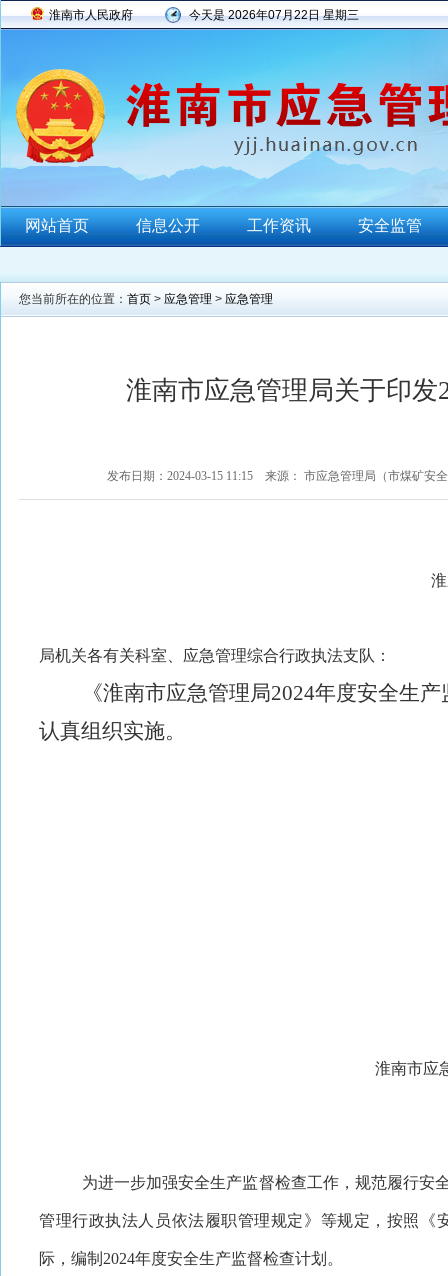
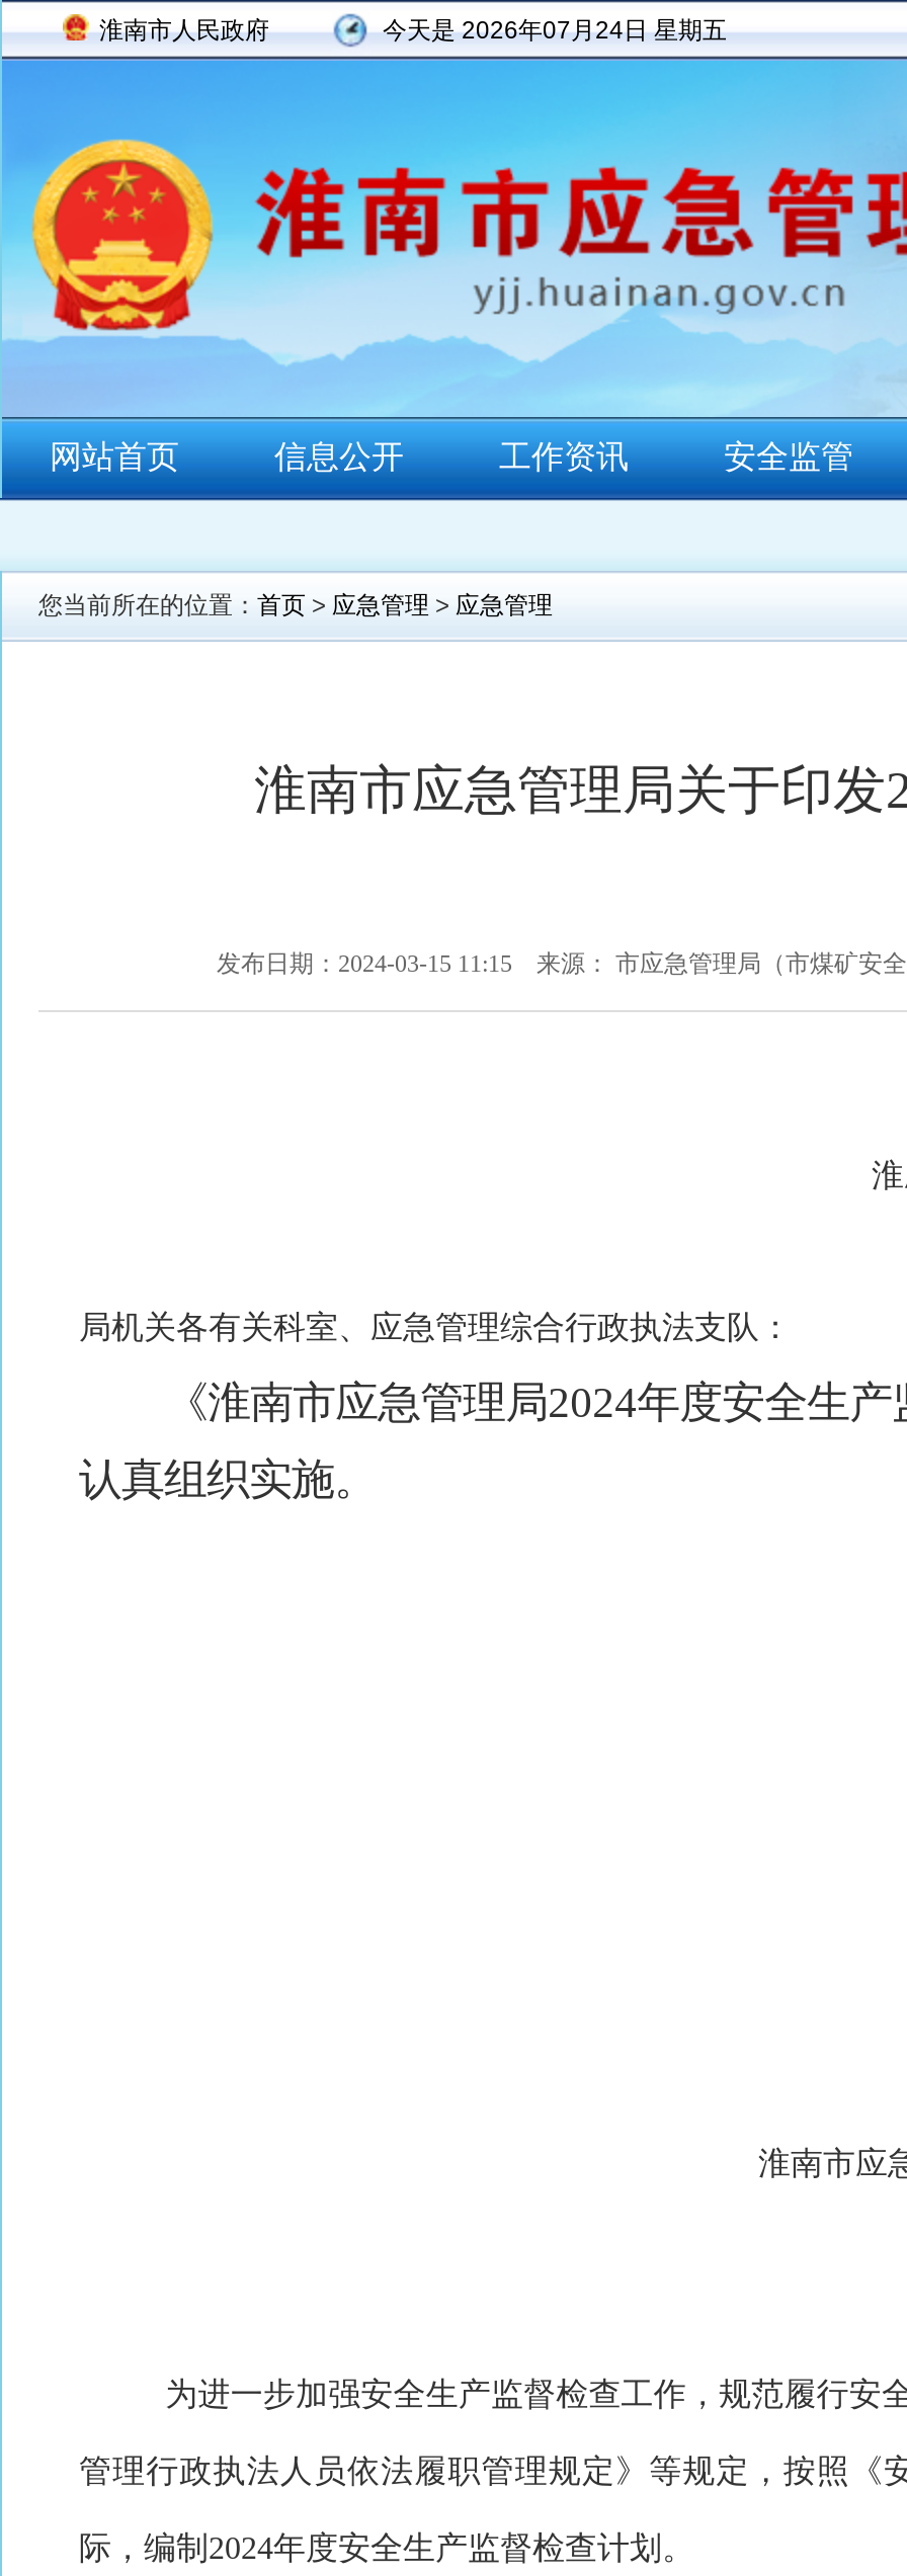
- 今天是 2026年07月22日 星期三
+ 今天是 2026年07月24日 星期五
